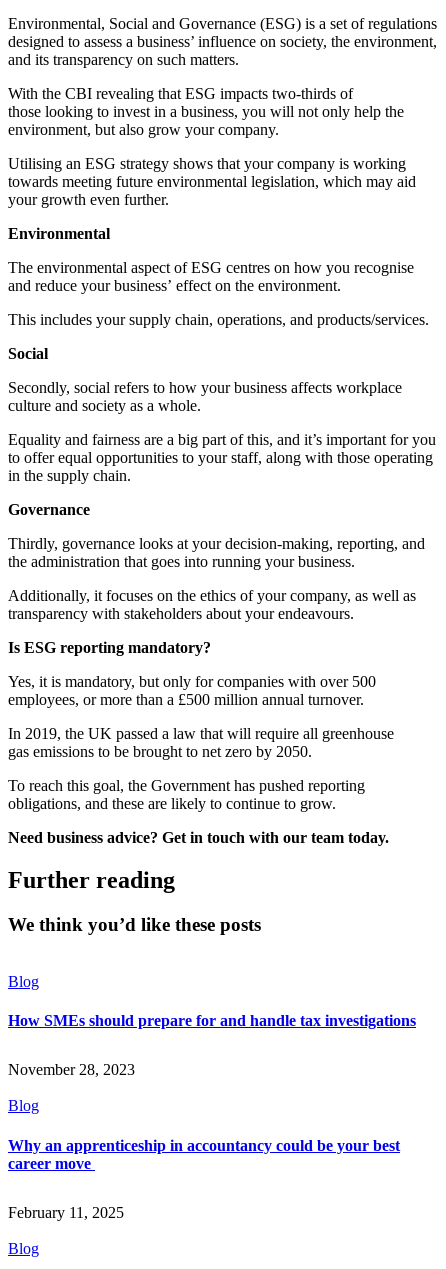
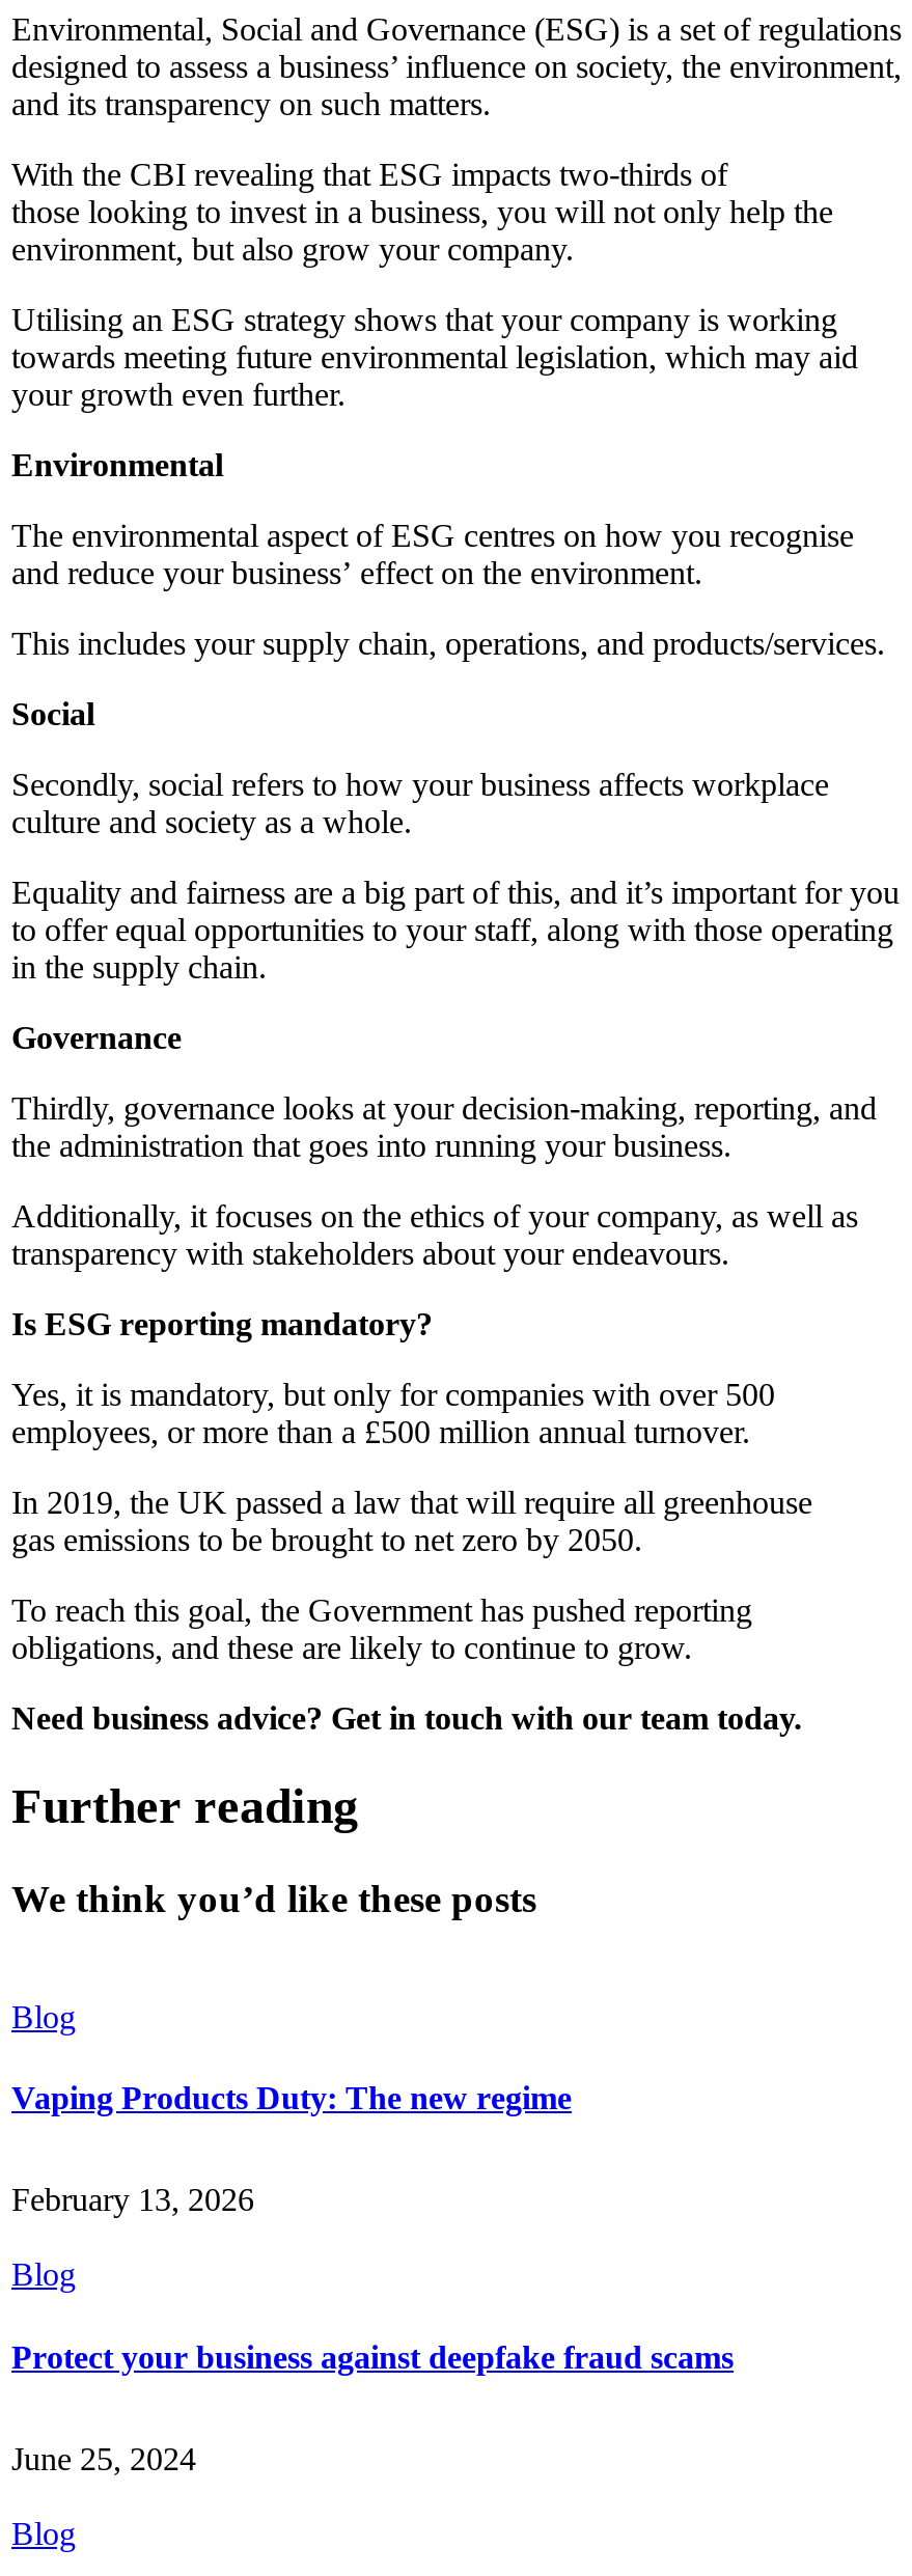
- How SMEs should prepare for and handle tax investigations
+ Vaping Products Duty: The new regime

- November 28, 2023
+ February 13, 2026

- Why an apprenticeship in accountancy could be your best
- career move
+ Protect your business against deepfake fraud scams

- February 11, 2025
+ June 25, 2024
